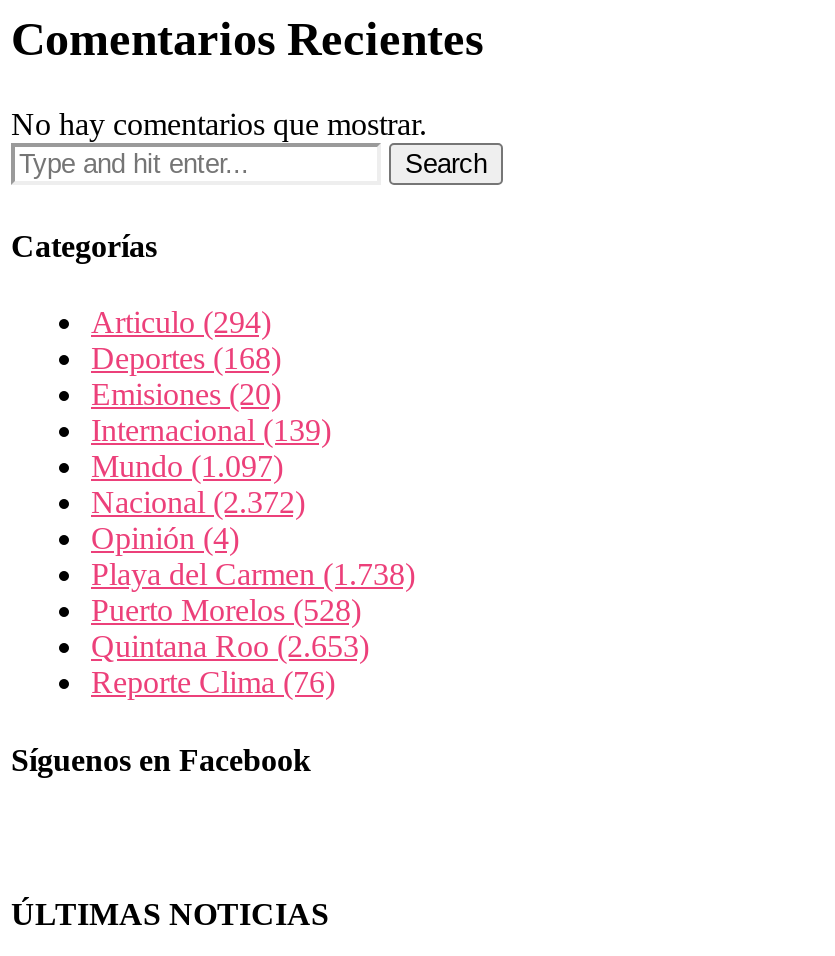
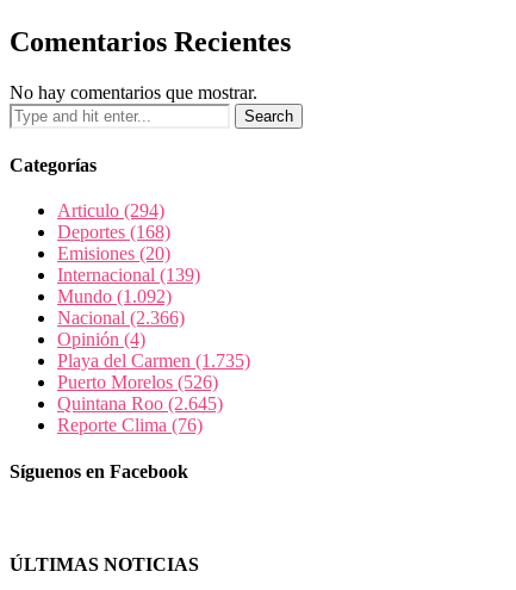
- Mundo (1.097)
+ Mundo (1.092)

- Nacional (2.372)
+ Nacional (2.366)

- Playa del Carmen (1.738)
+ Playa del Carmen (1.735)

- Puerto Morelos (528)
+ Puerto Morelos (526)

- Quintana Roo (2.653)
+ Quintana Roo (2.645)
